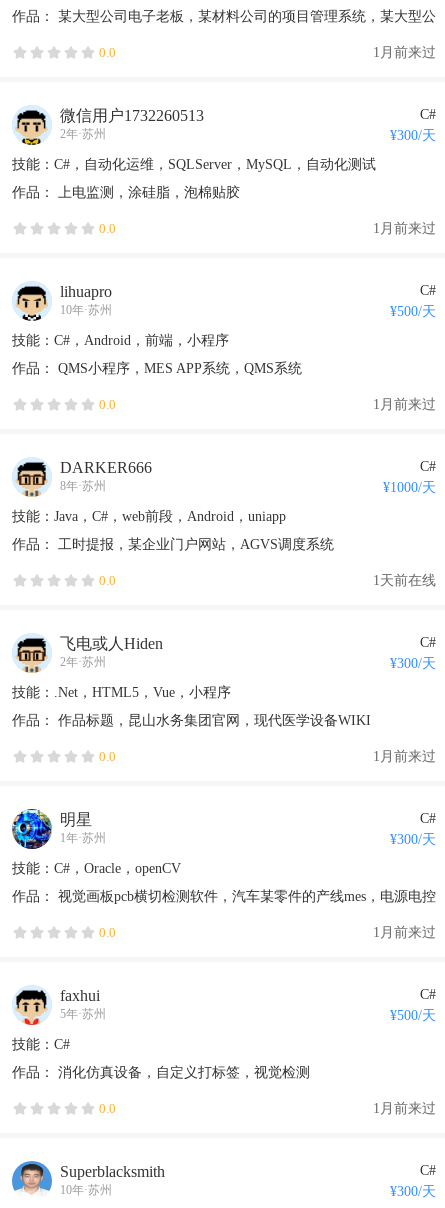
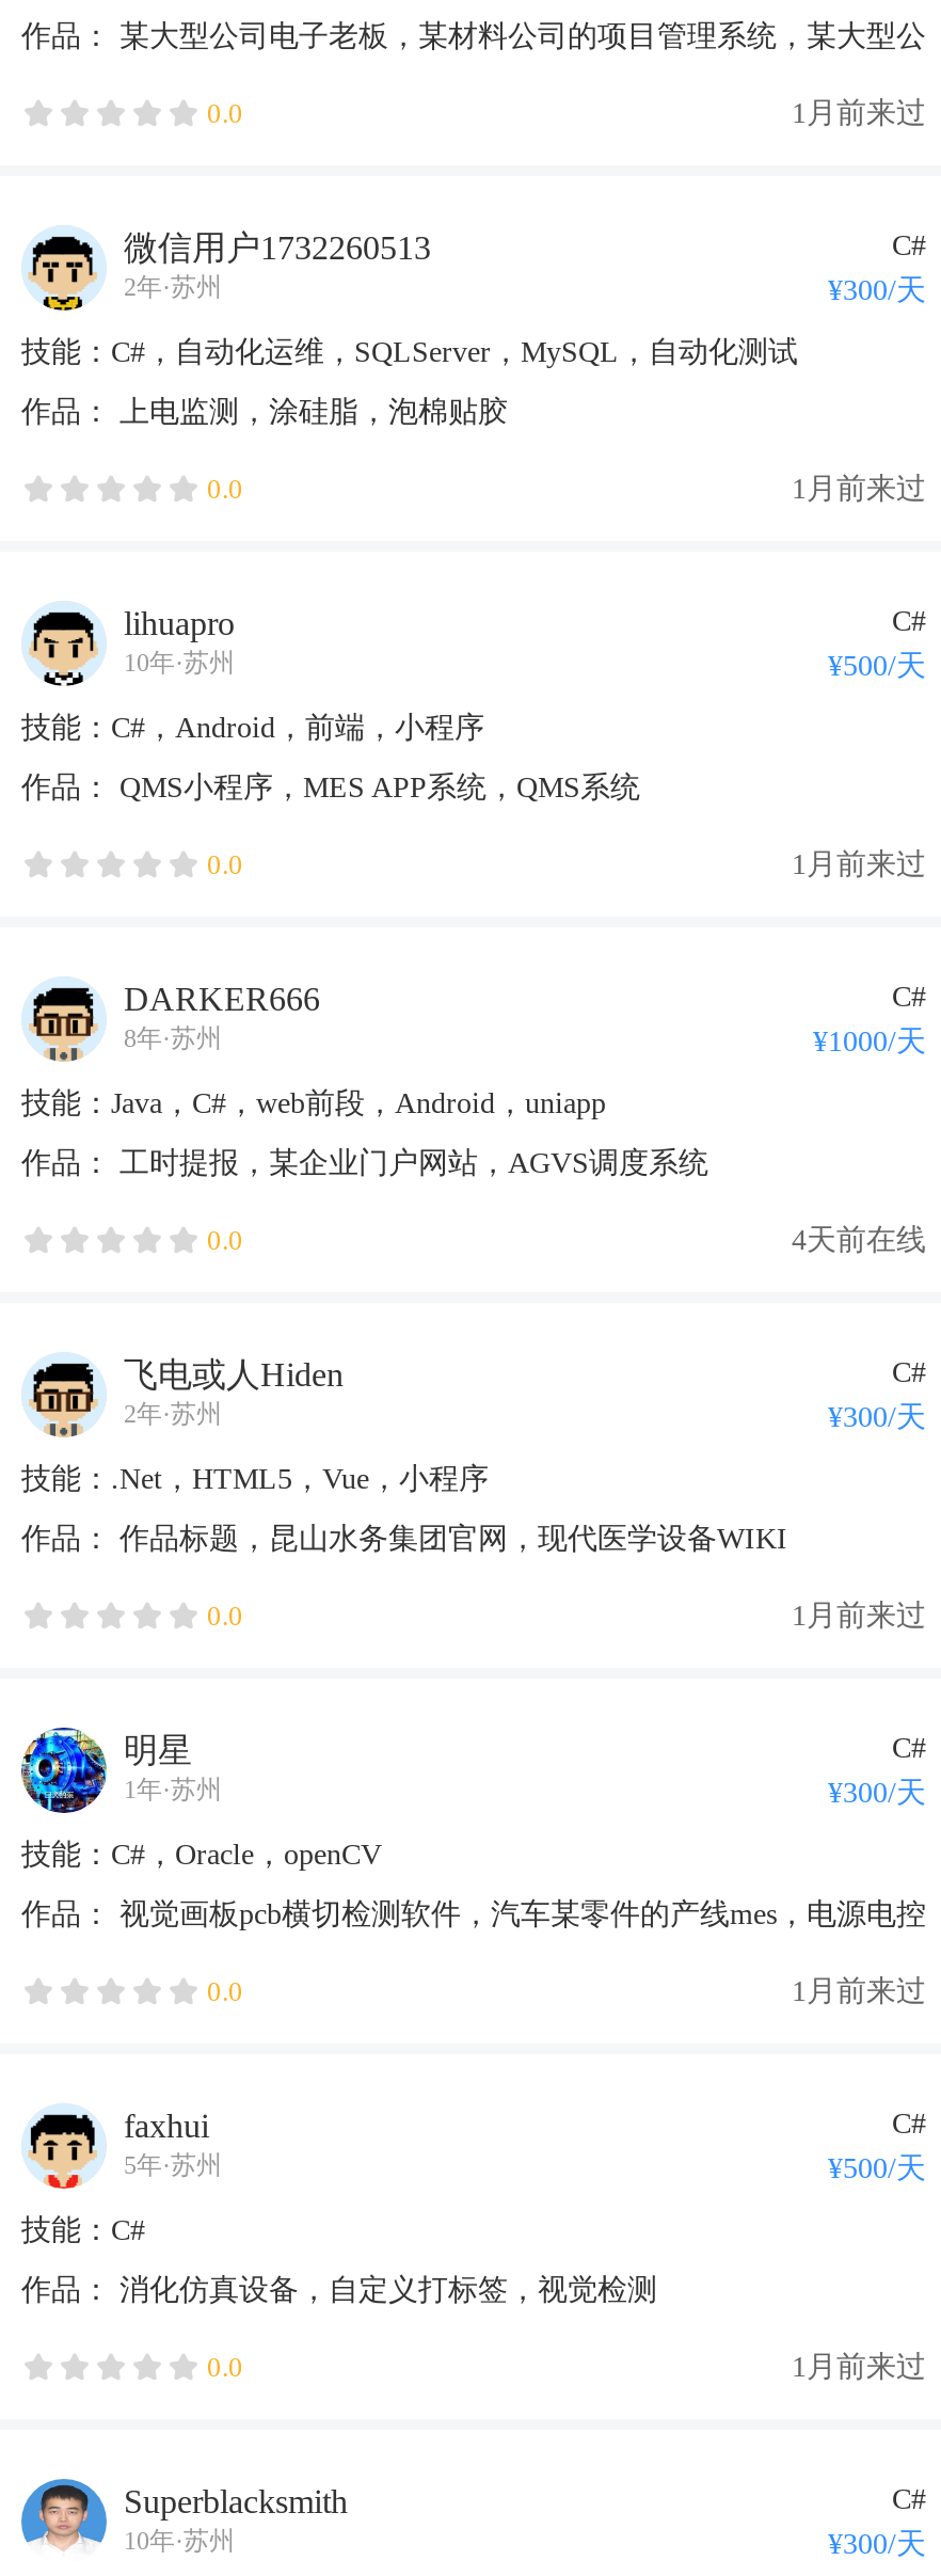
- 1天前在线
+ 4天前在线
